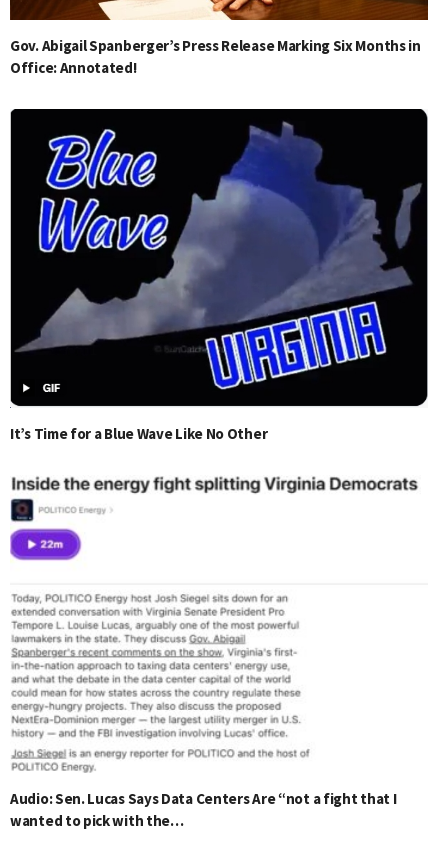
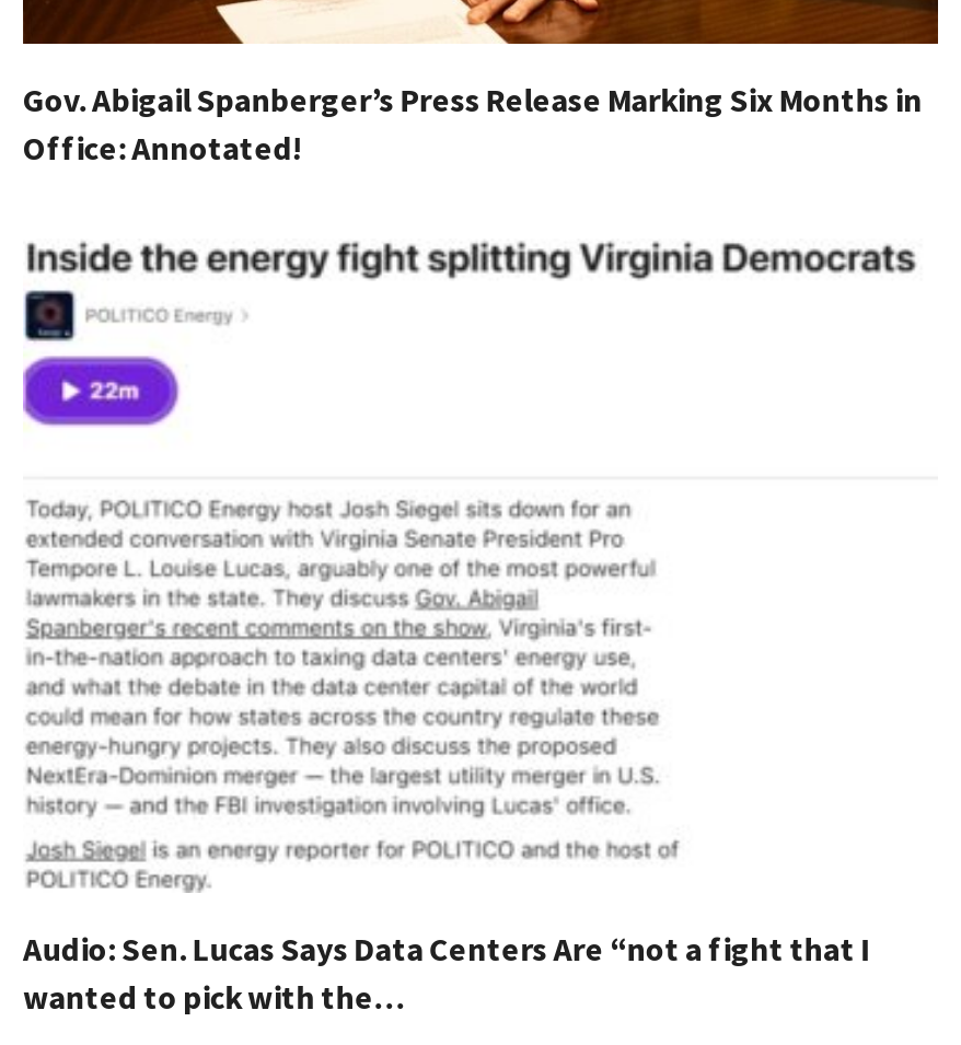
- [image]
- It’s Time for a Blue Wave Like No Other
